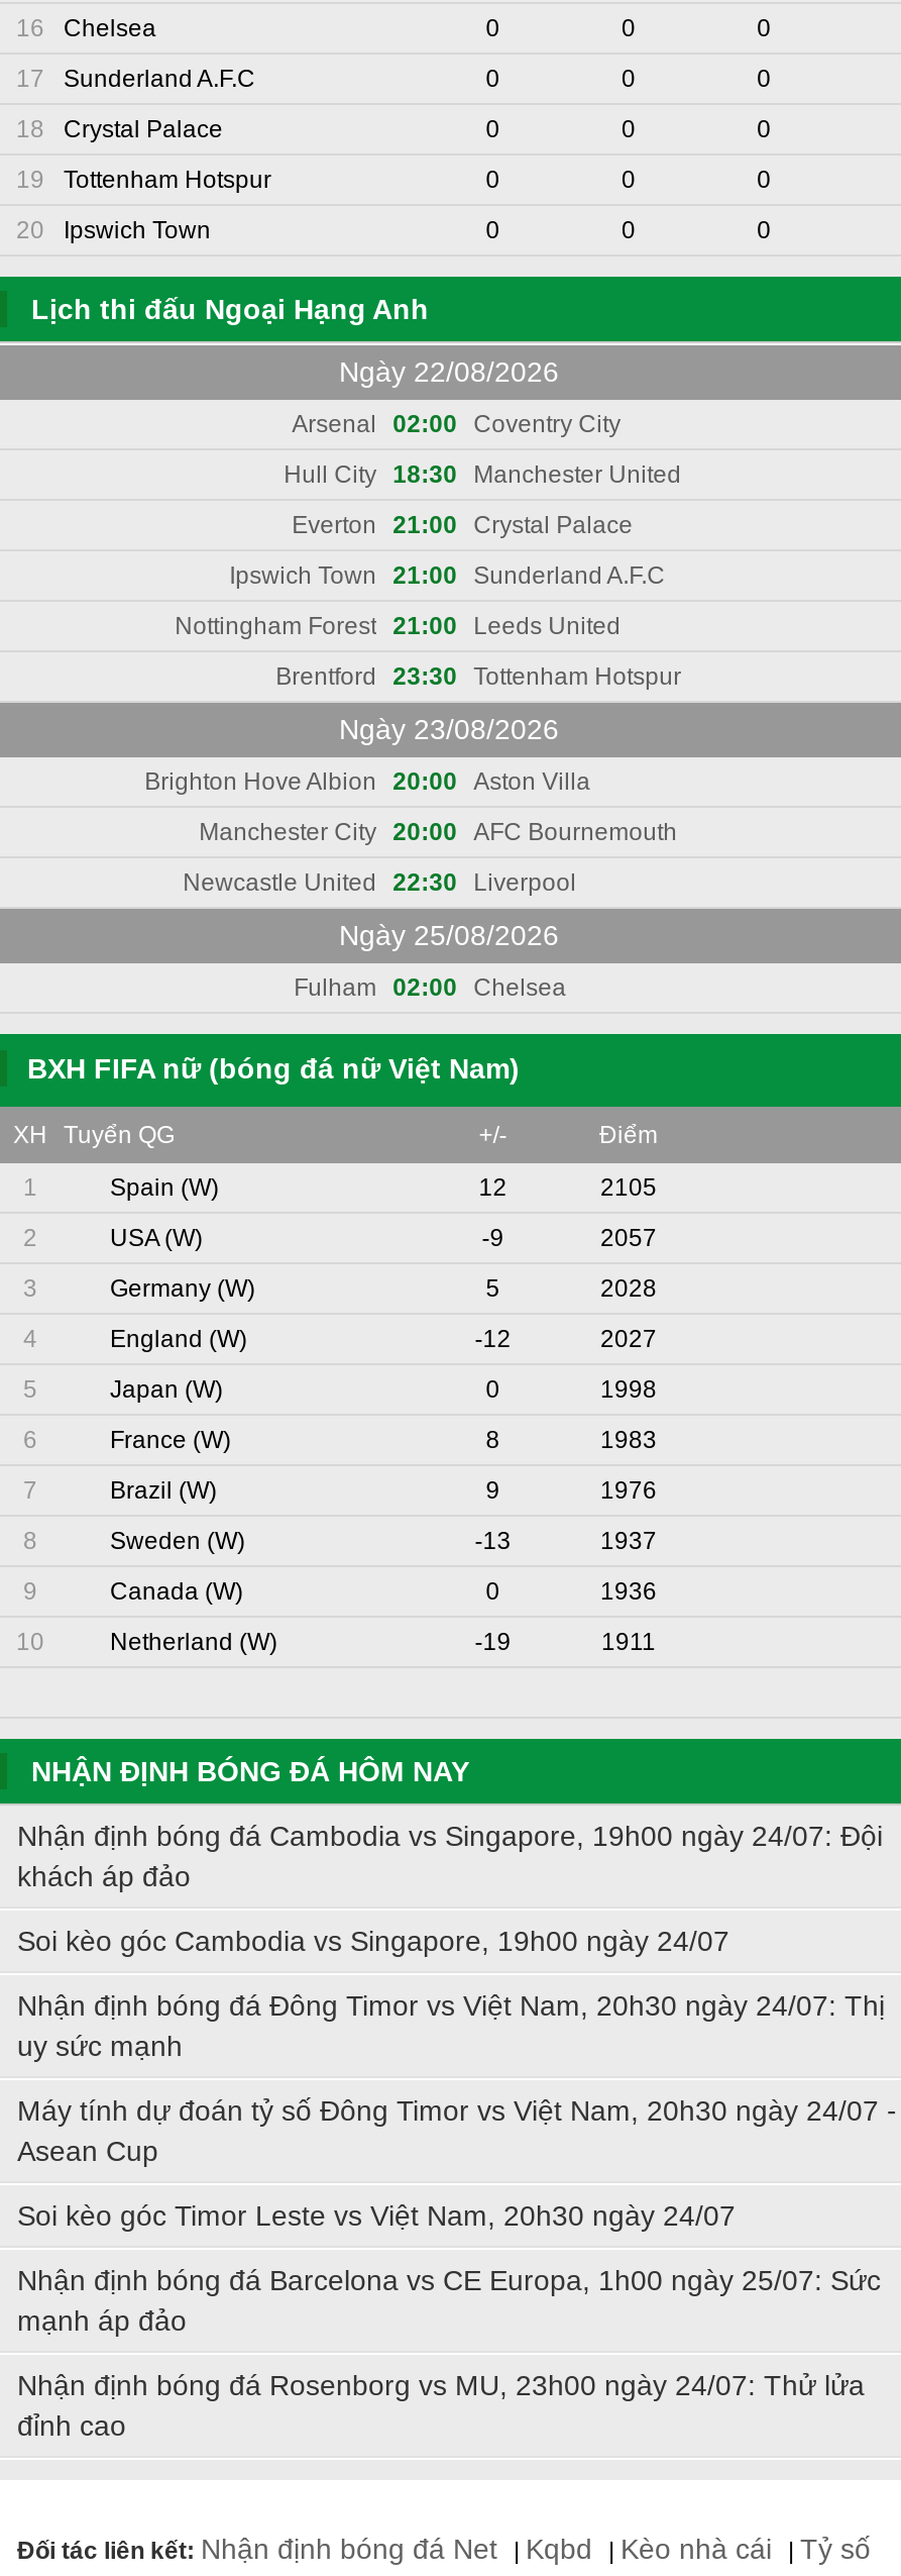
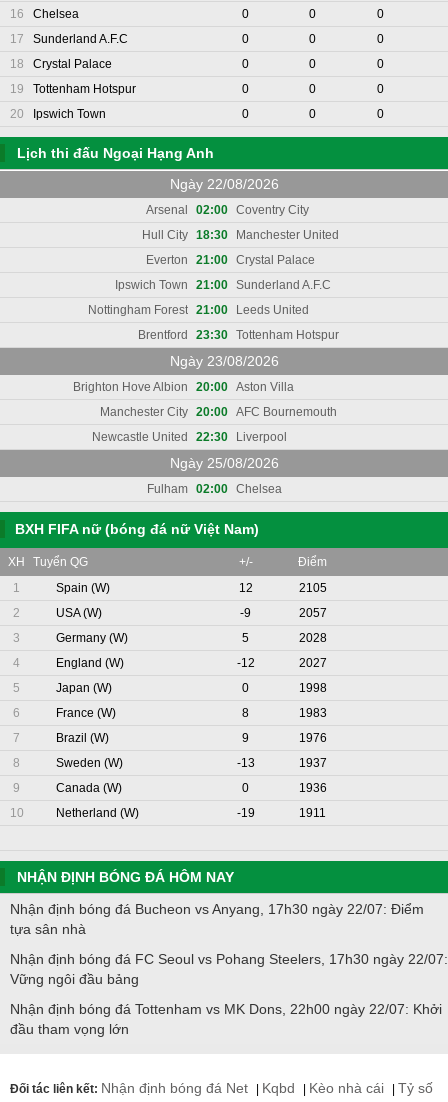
- Nhận định bóng đá Cambodia vs Singapore, 19h00 ngày 24/07: Đội
- khách áp đảo
- Soi kèo góc Cambodia vs Singapore, 19h00 ngày 24/07
- Nhận định bóng đá Đông Timor vs Việt Nam, 20h30 ngày 24/07: Thị
- uy sức mạnh
- Máy tính dự đoán tỷ số Đông Timor vs Việt Nam, 20h30 ngày 24/07 -
- Asean Cup
- Soi kèo góc Timor Leste vs Việt Nam, 20h30 ngày 24/07
- Nhận định bóng đá Barcelona vs CE Europa, 1h00 ngày 25/07: Sức
- mạnh áp đảo
- Nhận định bóng đá Rosenborg vs MU, 23h00 ngày 24/07: Thử lửa
- đỉnh cao
+ Nhận định bóng đá Bucheon vs Anyang, 17h30 ngày 22/07: Điểm
+ tựa sân nhà
+ Nhận định bóng đá FC Seoul vs Pohang Steelers, 17h30 ngày 22/07:
+ Vững ngôi đầu bảng
+ Nhận định bóng đá Tottenham vs MK Dons, 22h00 ngày 22/07: Khởi
+ đầu tham vọng lớn
